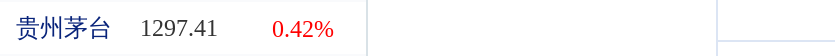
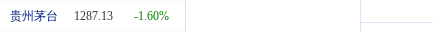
- 1297.41
+ 1287.13

- 0.42%
+ -1.60%
